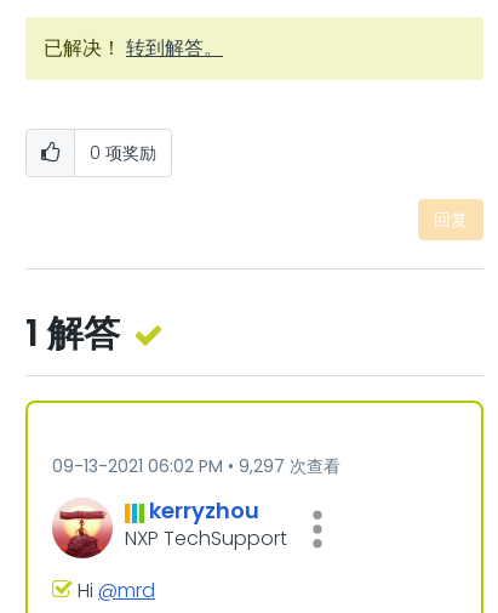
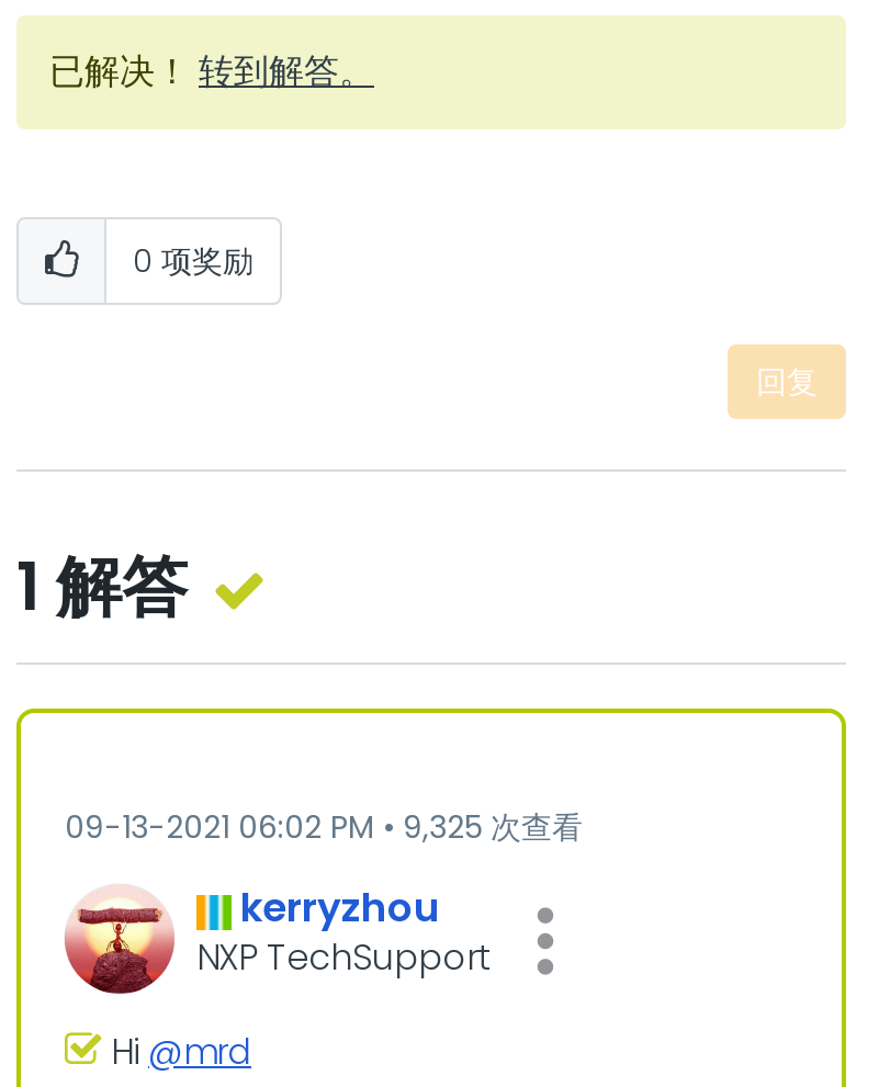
- 09-13-2021 06:02 PM 9,297 次查看
+ 09-13-2021 06:02 PM 9,325 次查看
